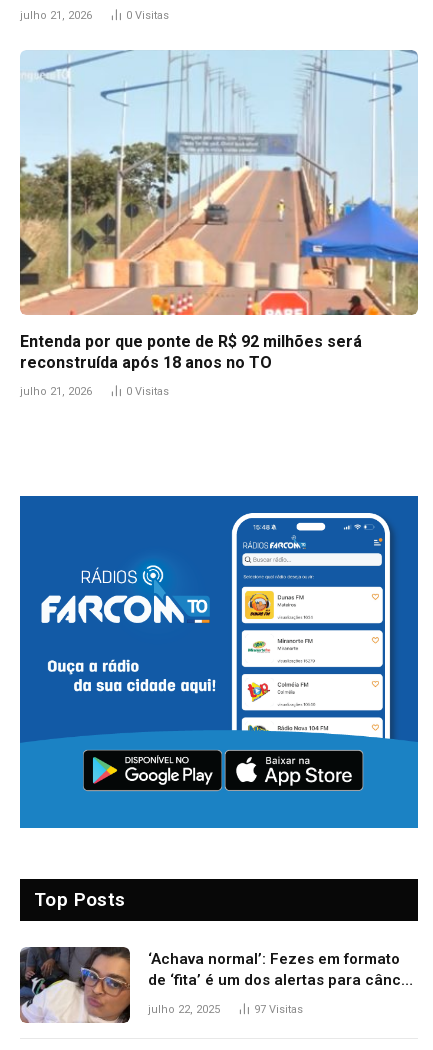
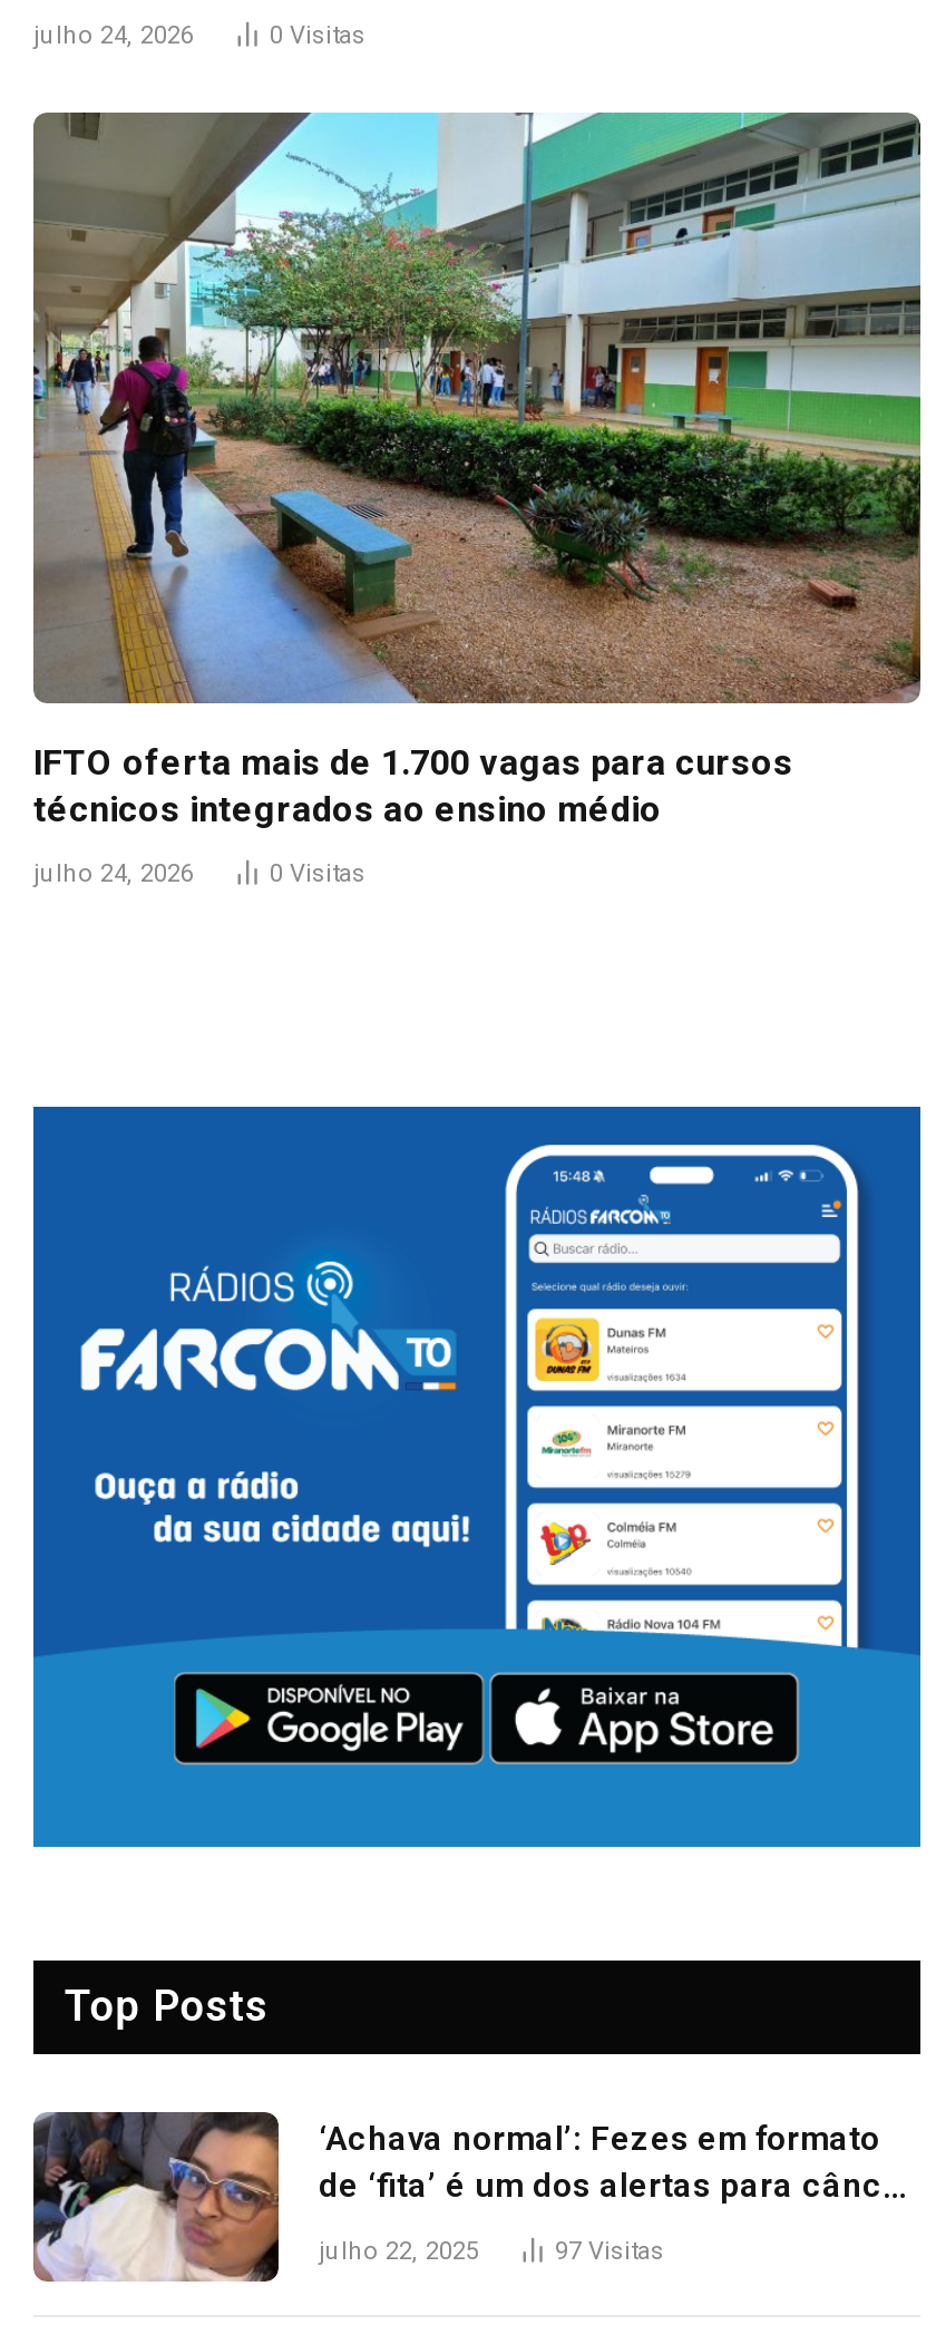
- julho 21, 2026
+ julho 24, 2026

- [image]
- Entenda por que ponte de R$ 92 milhões será
- reconstruída após 18 anos no TO
+ [image]
+ IFTO oferta mais de 1.700 vagas para cursos
+ técnicos integrados ao ensino médio

- julho 21, 2026
+ julho 24, 2026
